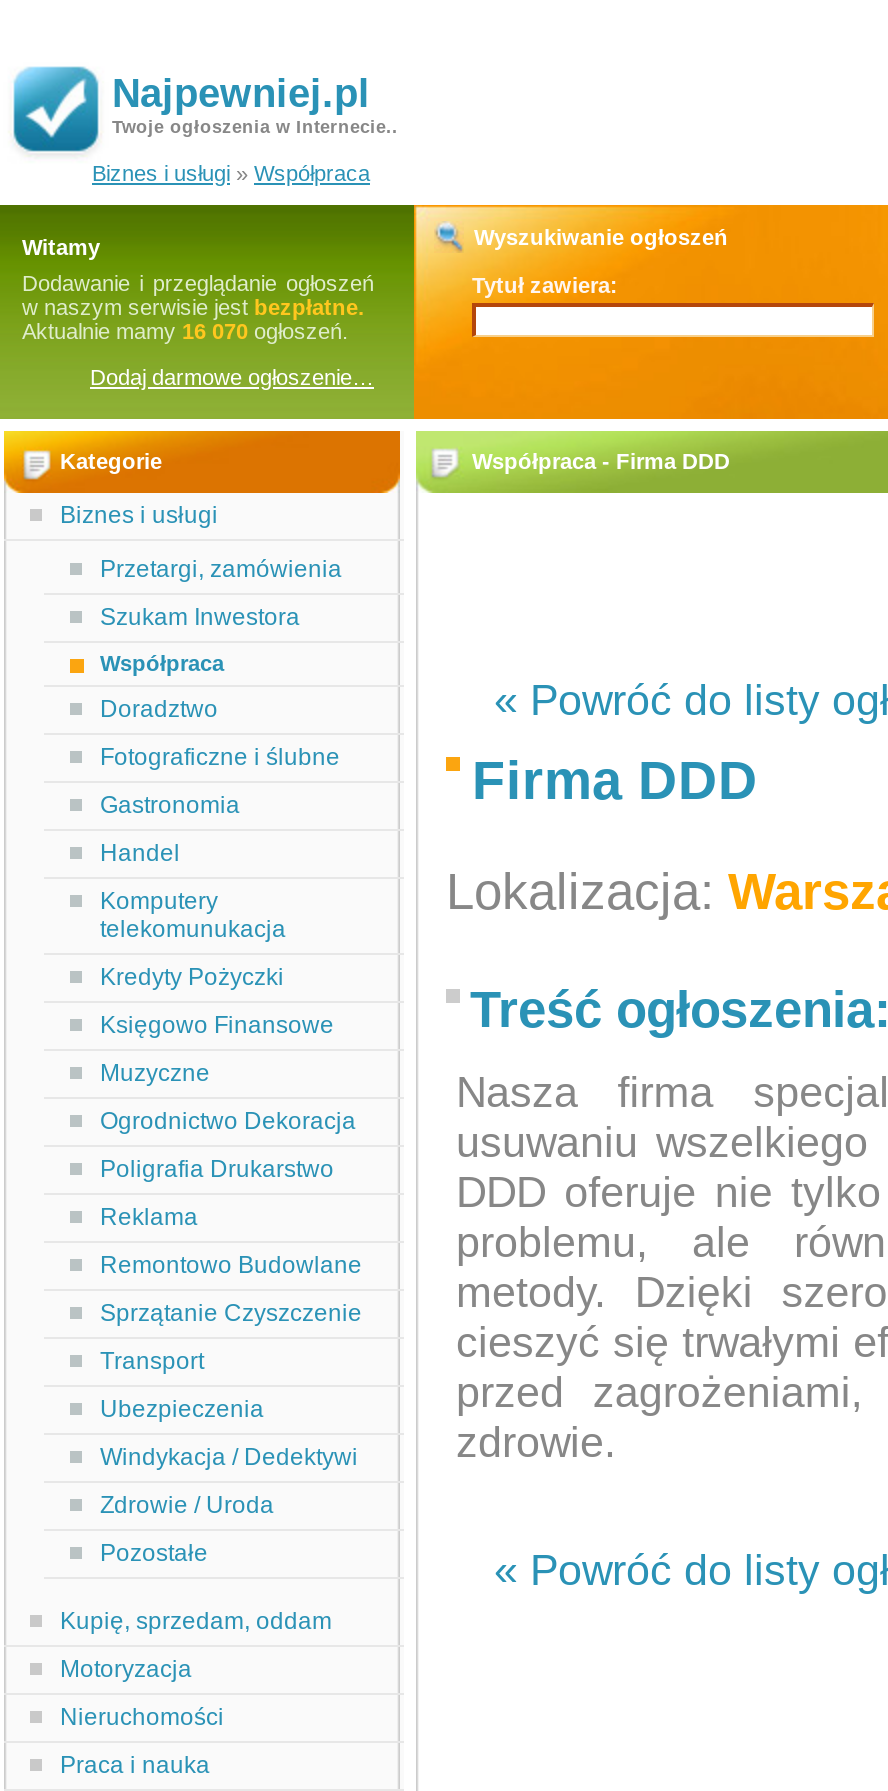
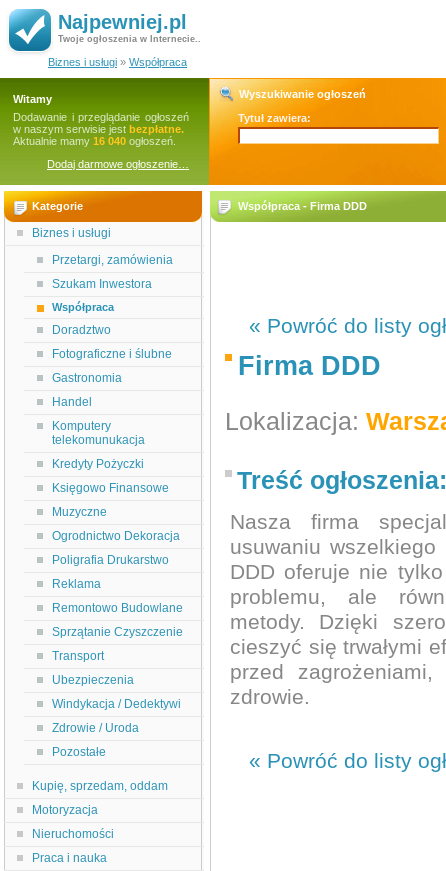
- Aktualnie mamy 16 070 ogłoszeń.
+ Aktualnie mamy 16 040 ogłoszeń.
